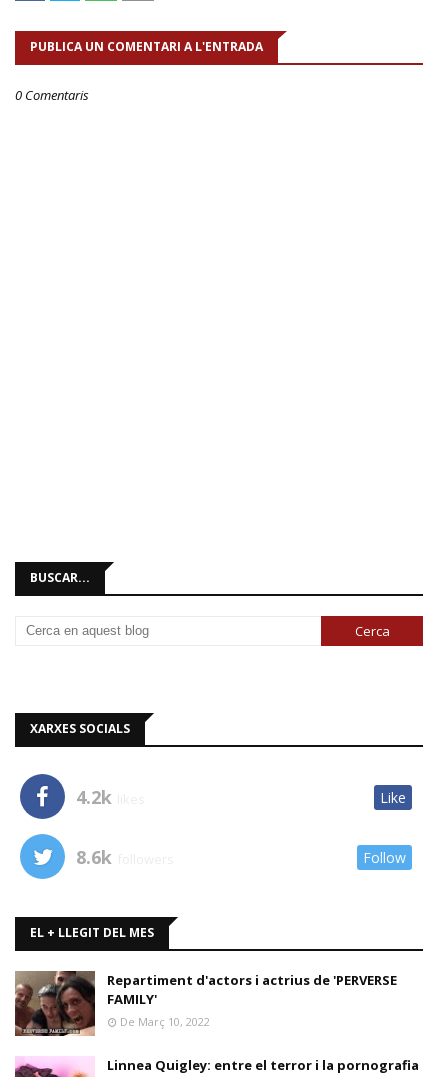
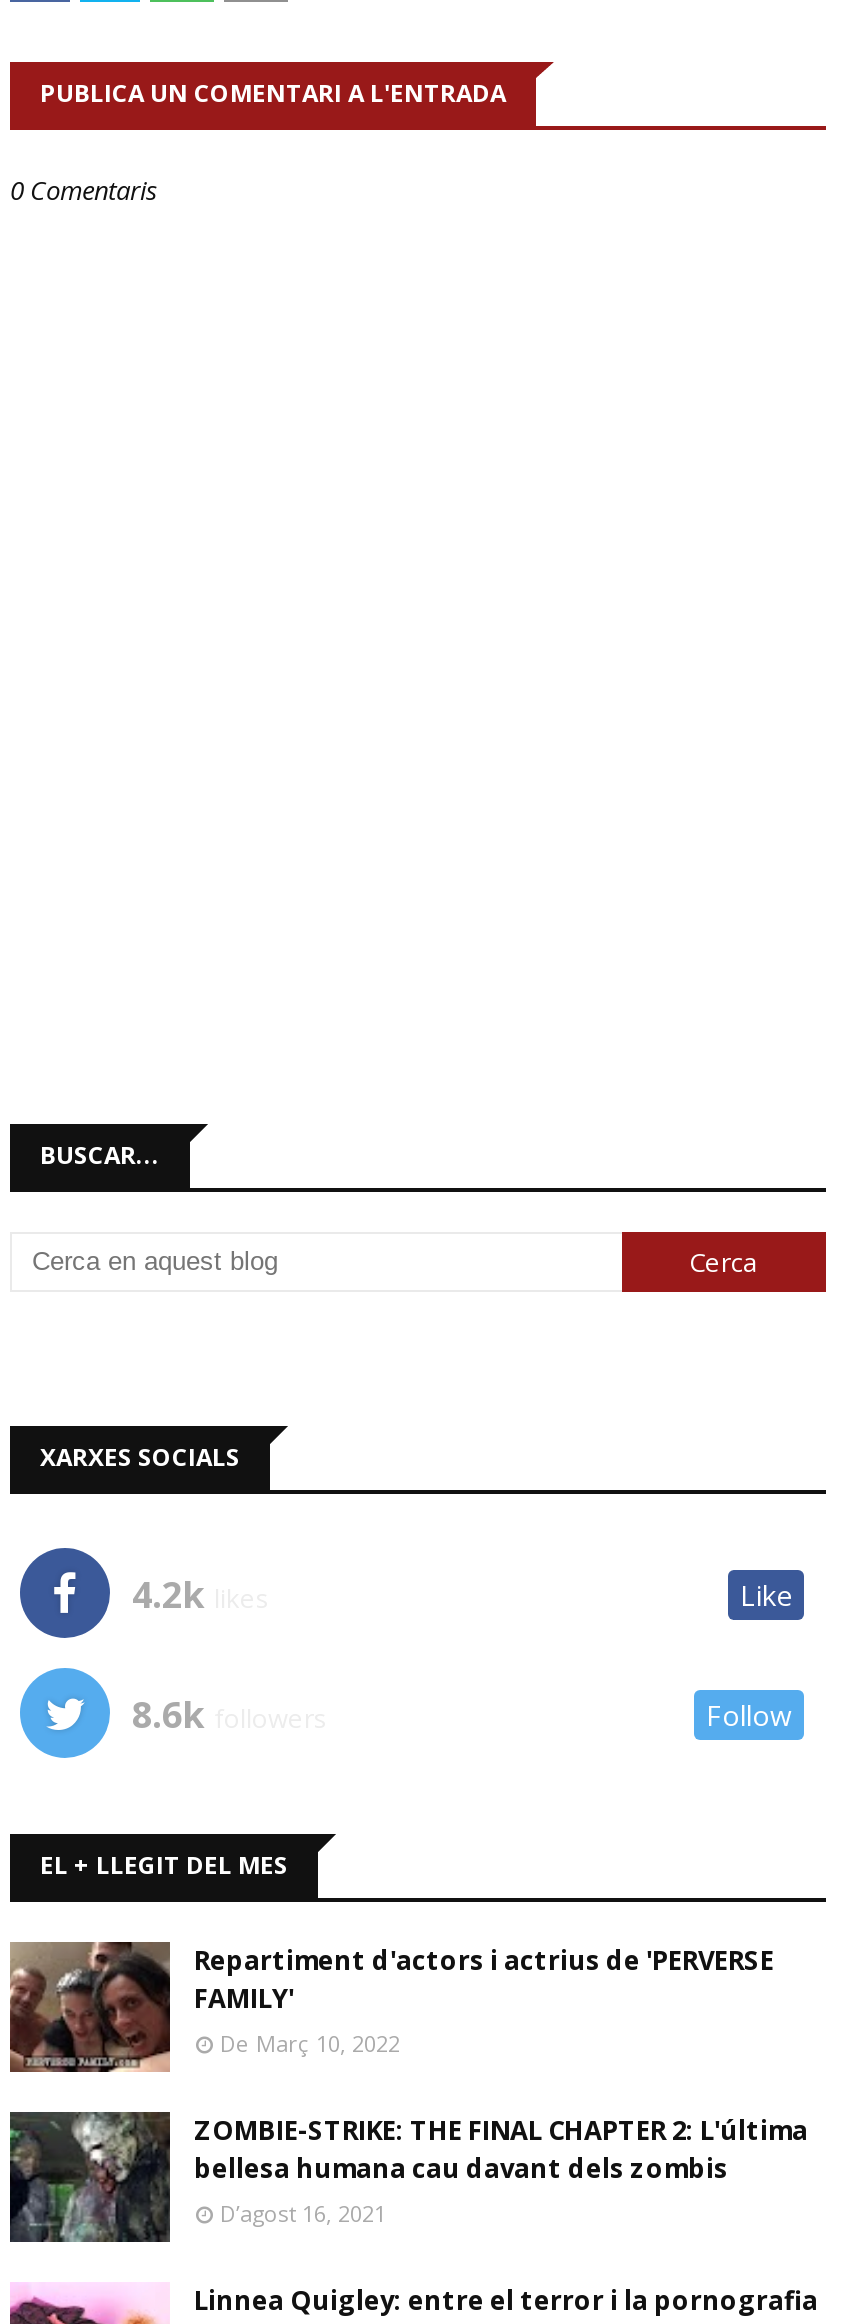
+ [image]
+ ZOMBIE-STRIKE: THE FINAL CHAPTER 2: L'última
+ bellesa humana cau davant dels zombis
+ D’agost 16, 2021
